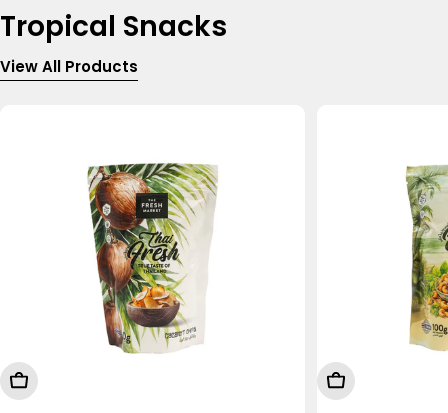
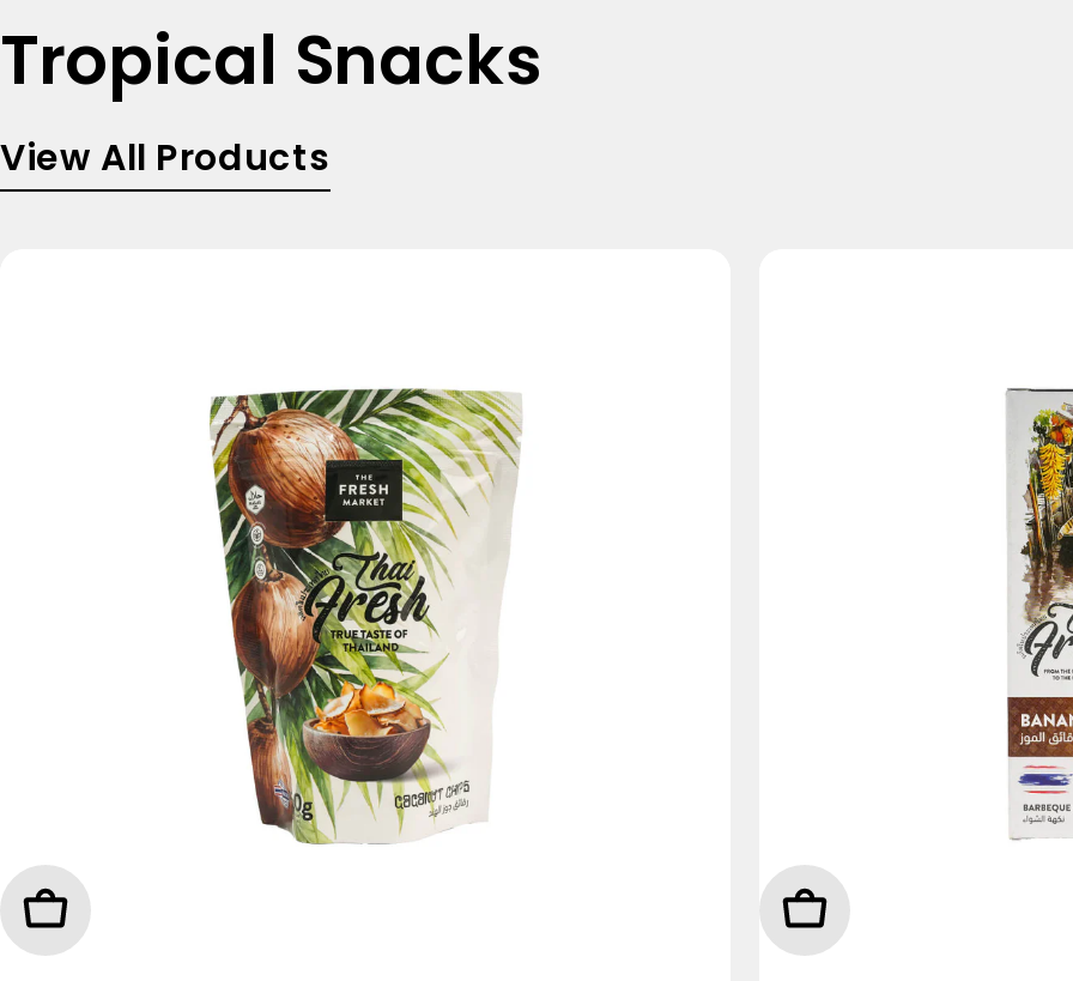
- [image]
+ [image]
